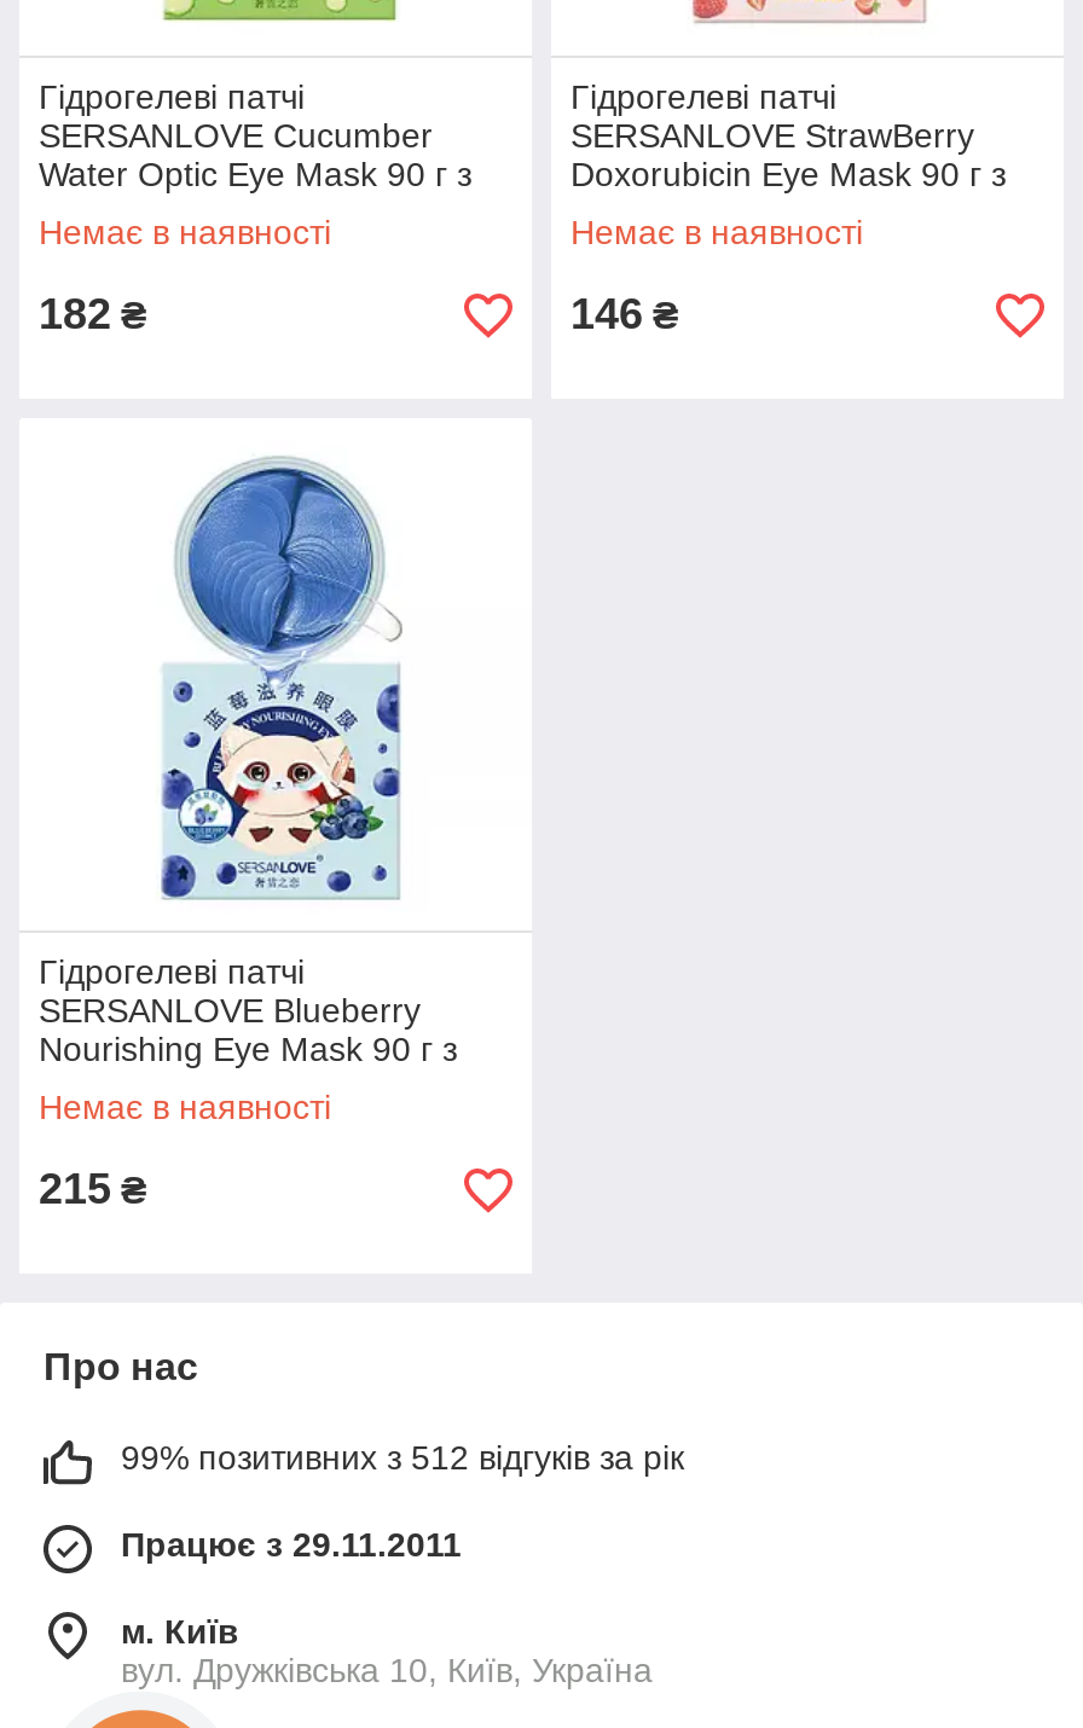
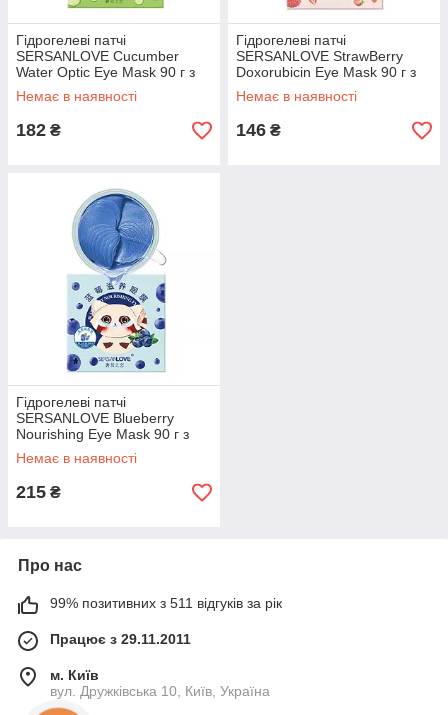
- 99% позитивних з 512 відгуків за рік
+ 99% позитивних з 511 відгуків за рік
